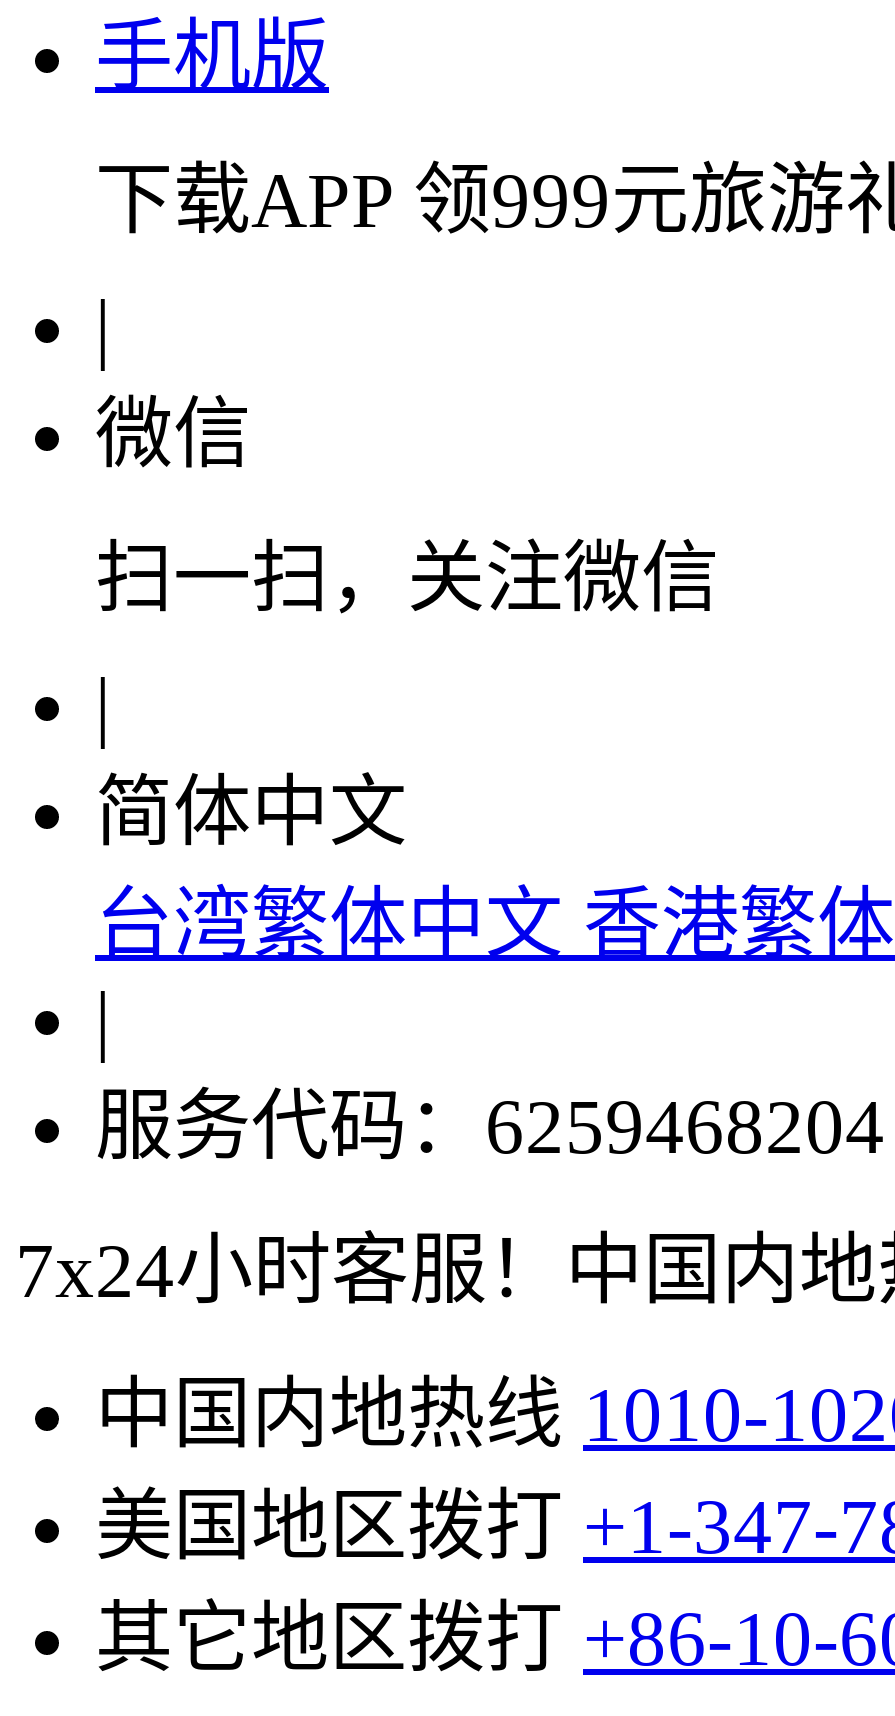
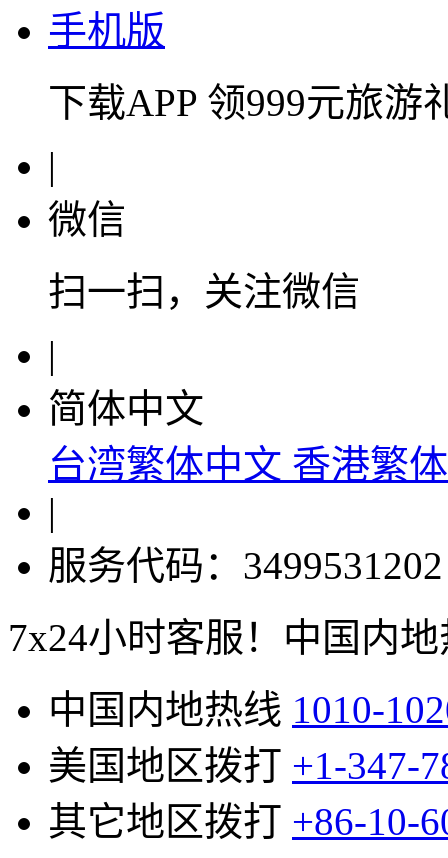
- 服务代码：6259468204
+ 服务代码：3499531202
